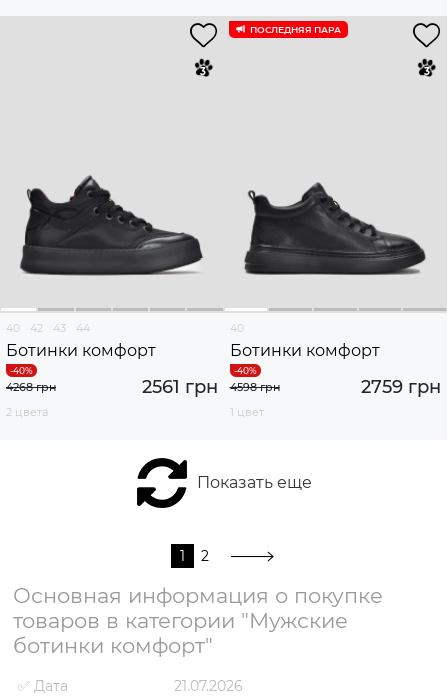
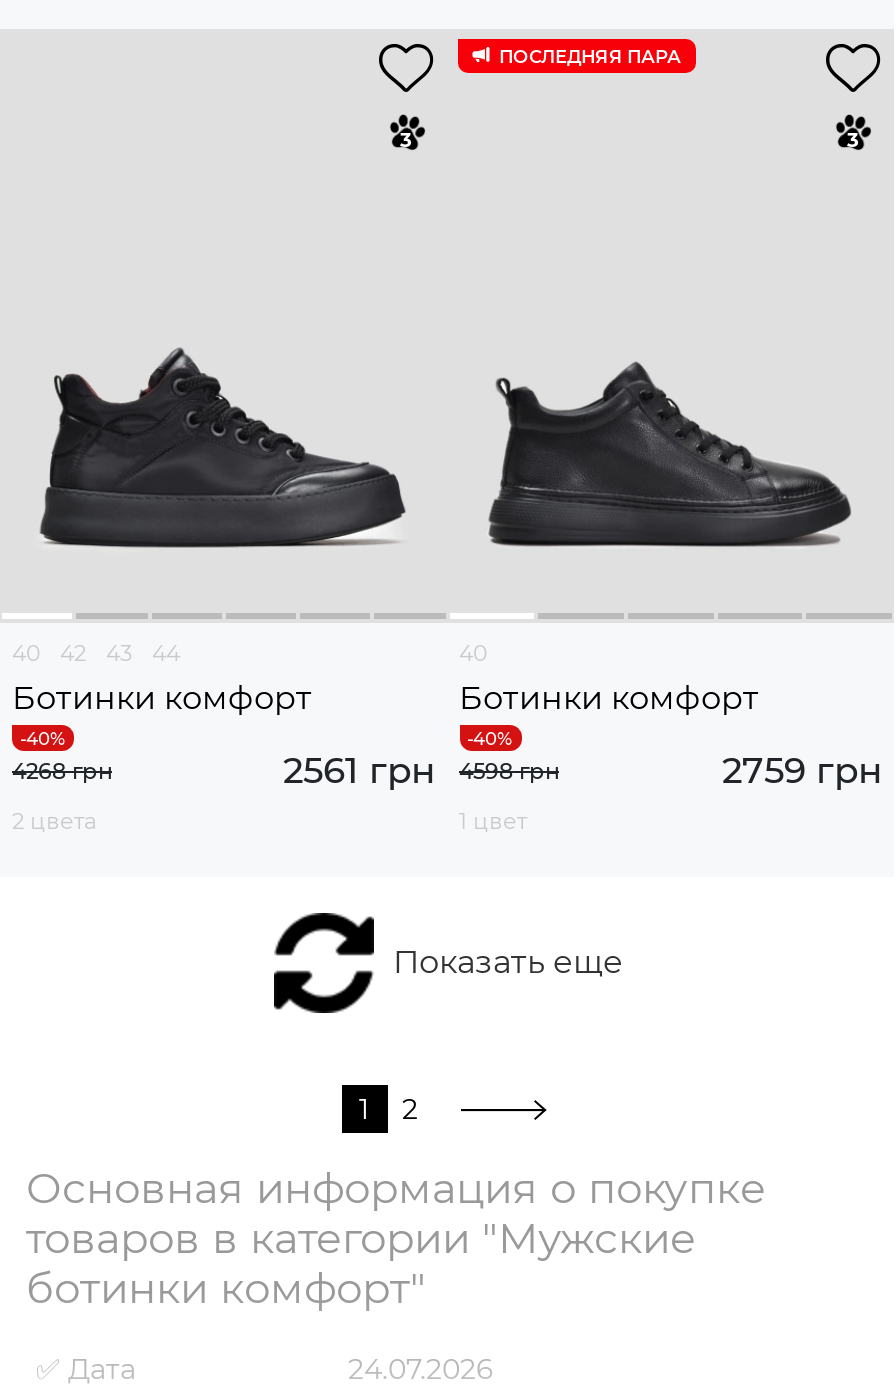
- 21.07.2026
+ 24.07.2026
